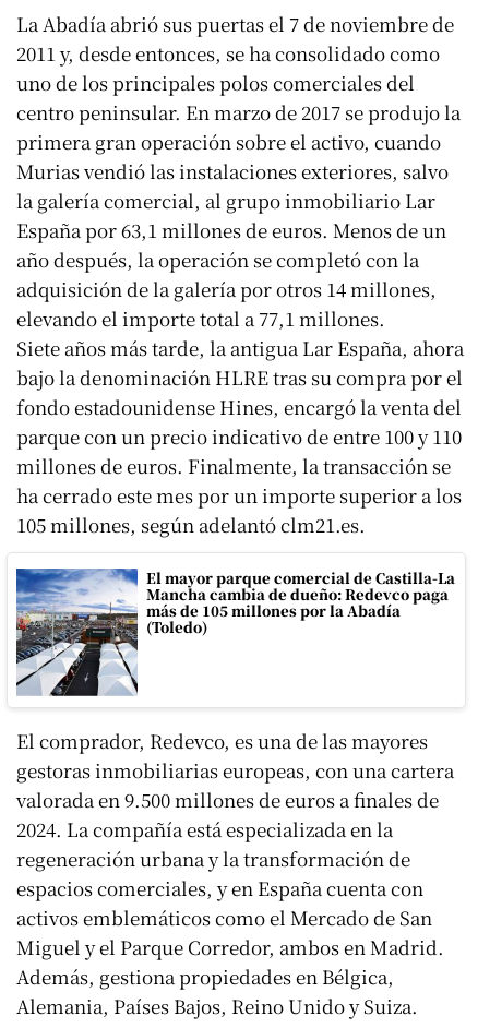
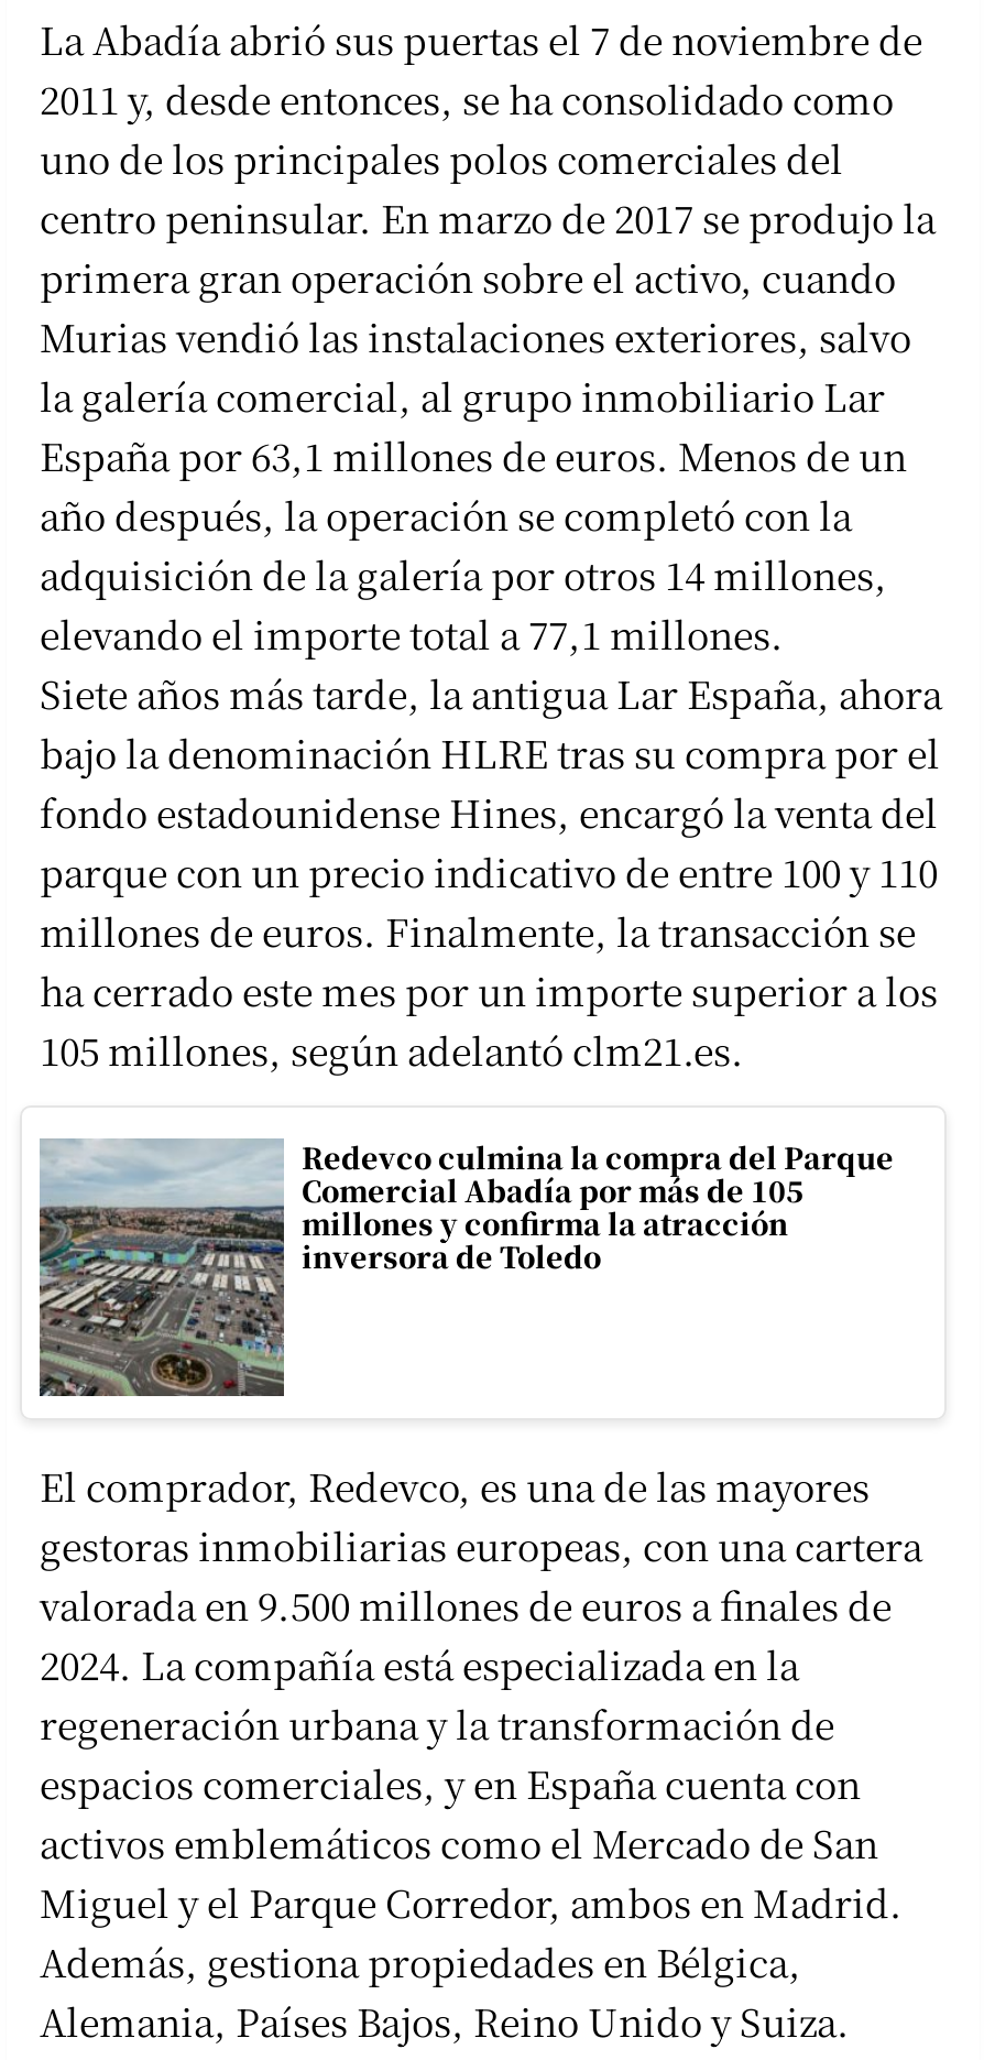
- [image]
- El mayor parque comercial de Castilla-La
- Mancha cambia de dueño: Redevco paga
- más de 105 millones por la Abadía
- (Toledo)
+ [image]
+ Redevco culmina la compra del Parque
+ Comercial Abadía por más de 105
+ millones y confirma la atracción
+ inversora de Toledo
